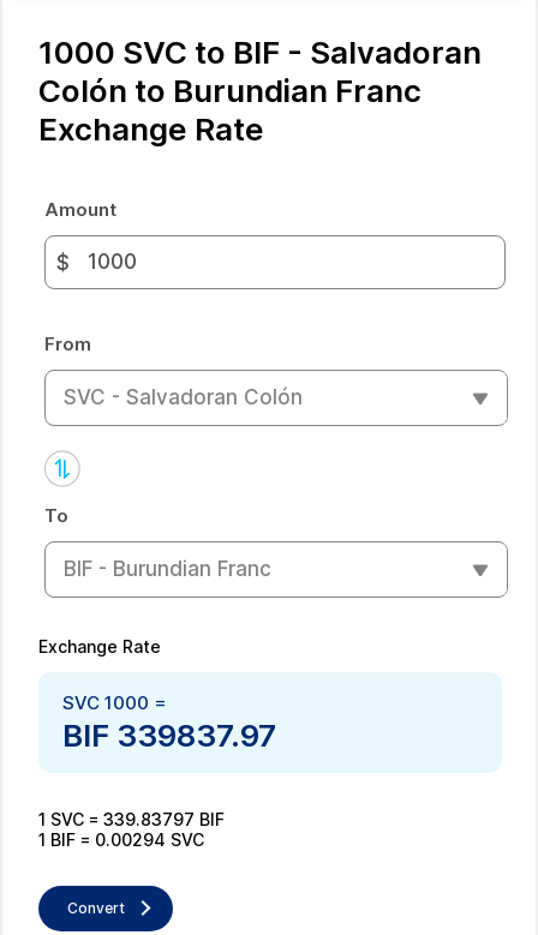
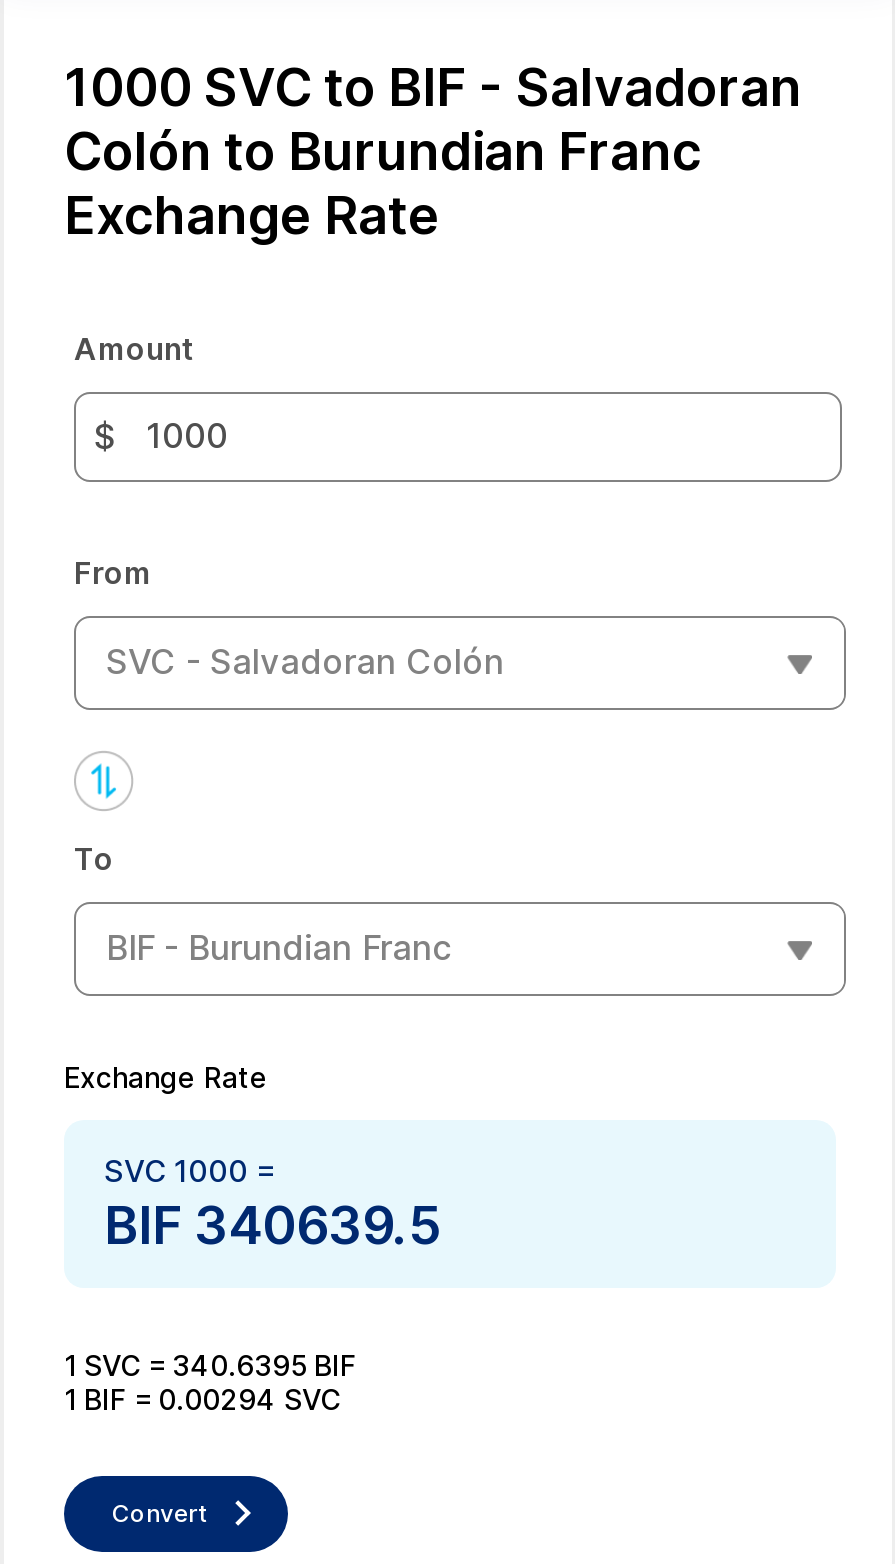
- BIF 339837.97
+ BIF 340639.5

- 1 SVC = 339.83797 BIF
+ 1 SVC = 340.6395 BIF
